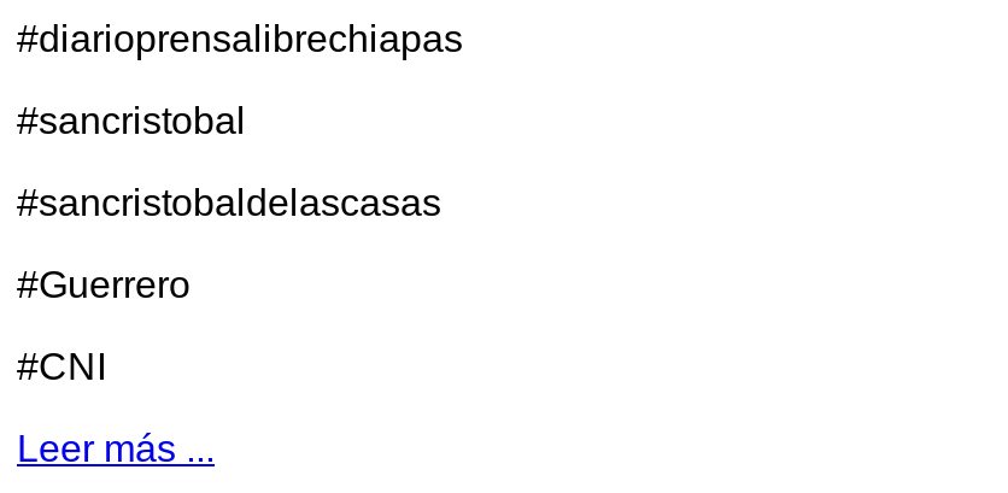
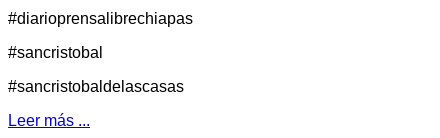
- #Guerrero
- #CNI
